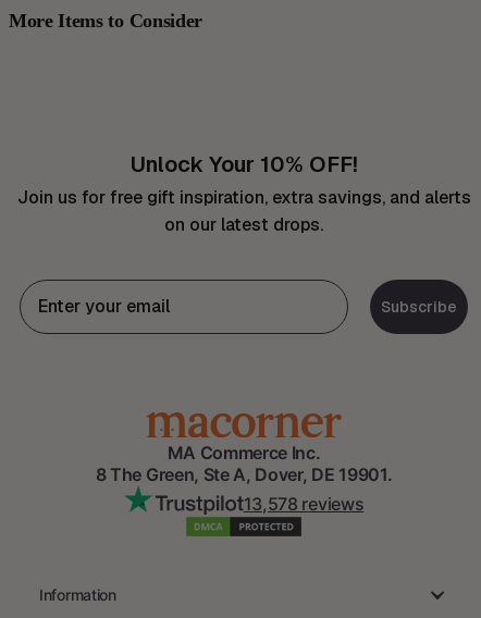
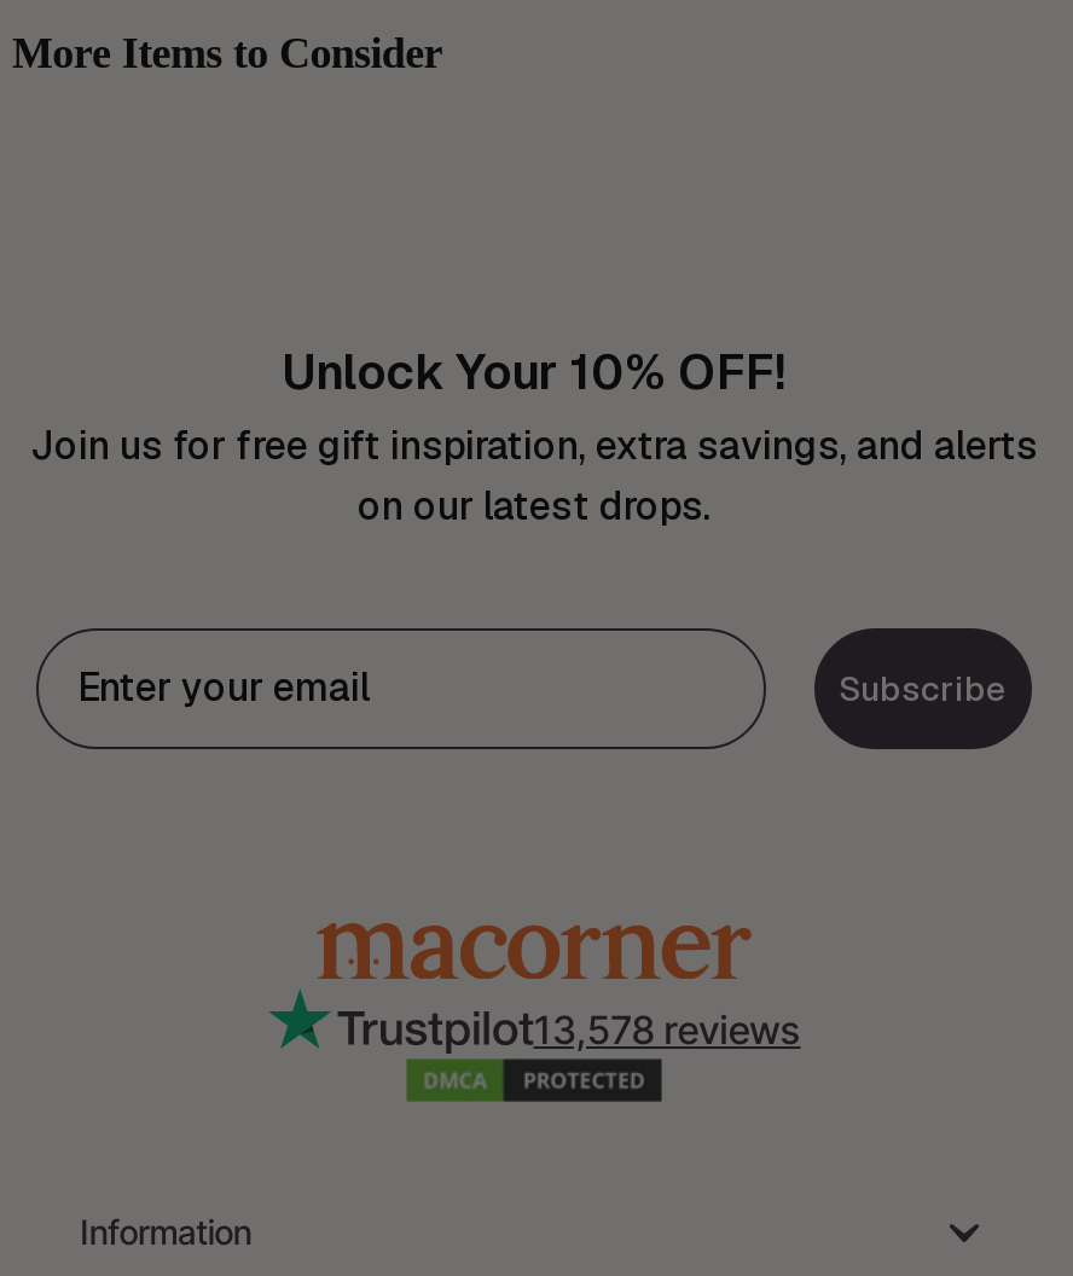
- MA Commerce Inc.
- 8 The Green, Ste A, Dover, DE 19901.
